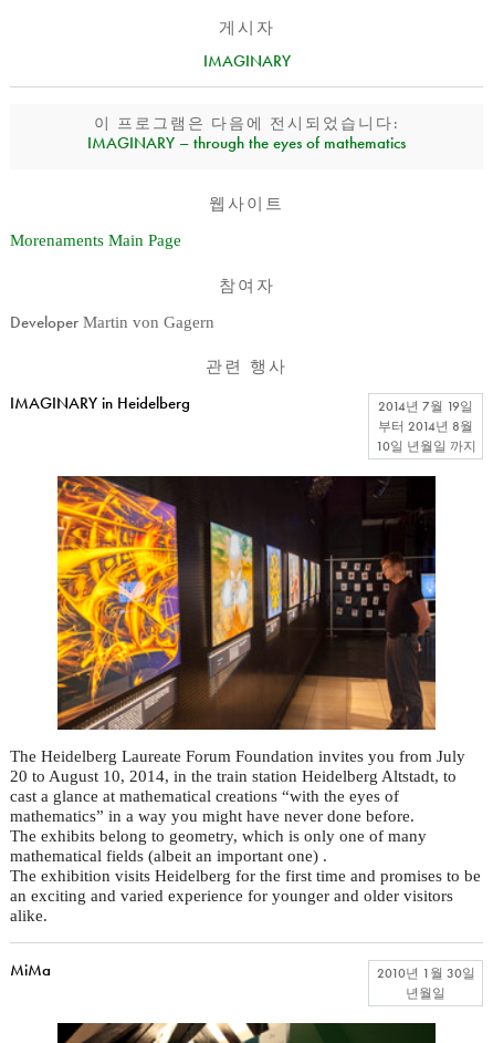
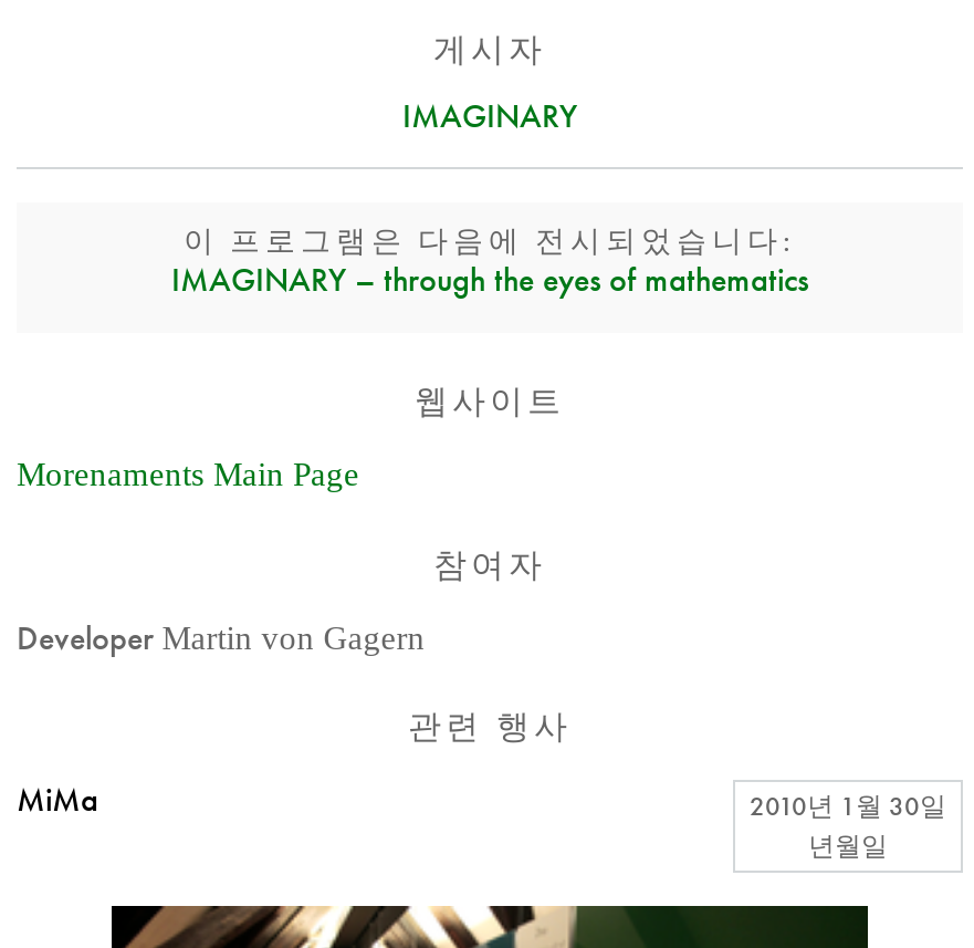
- IMAGINARY in Heidelberg
- 2014년 7월 19일
- 부터 2014년 8월
- 10일 년월일 까지

- [image]
- The Heidelberg Laureate Forum Foundation invites you from July
- 20 to August 10, 2014, in the train station Heidelberg Altstadt, to
- cast a glance at mathematical creations “with the eyes of
- mathematics” in a way you might have never done before.
- The exhibits belong to geometry, which is only one of many
- mathematical fields (albeit an important one) .
- The exhibition visits Heidelberg for the first time and promises to be
- an exciting and varied experience for younger and older visitors
- alike.
